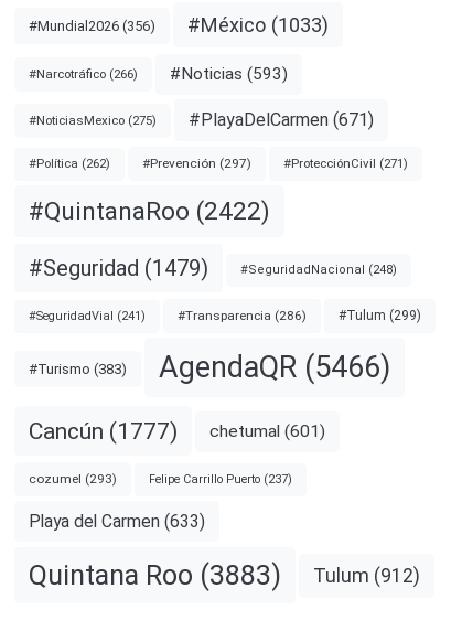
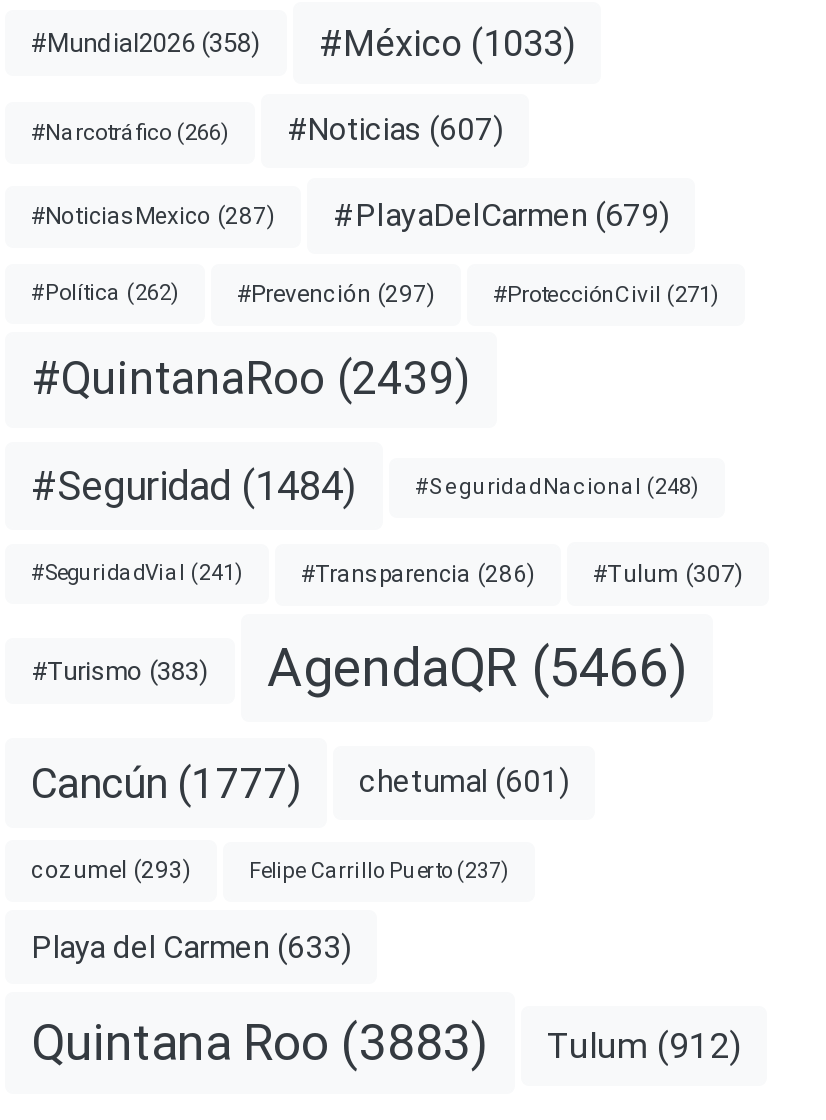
- #Mundial2026 (356) #México (1033)
+ #Mundial2026 (358) #México (1033)

- #Noticias (593)
+ #Noticias (607)

- #NoticiasMexico (275)
+ #NoticiasMexico (287)

- #PlayaDelCarmen (671)
+ #PlayaDelCarmen (679)

- #QuintanaRoo (2422)
+ #QuintanaRoo (2439)

- #Seguridad (1479)
+ #Seguridad (1484)

- #Tulum (299)
+ #Tulum (307)
